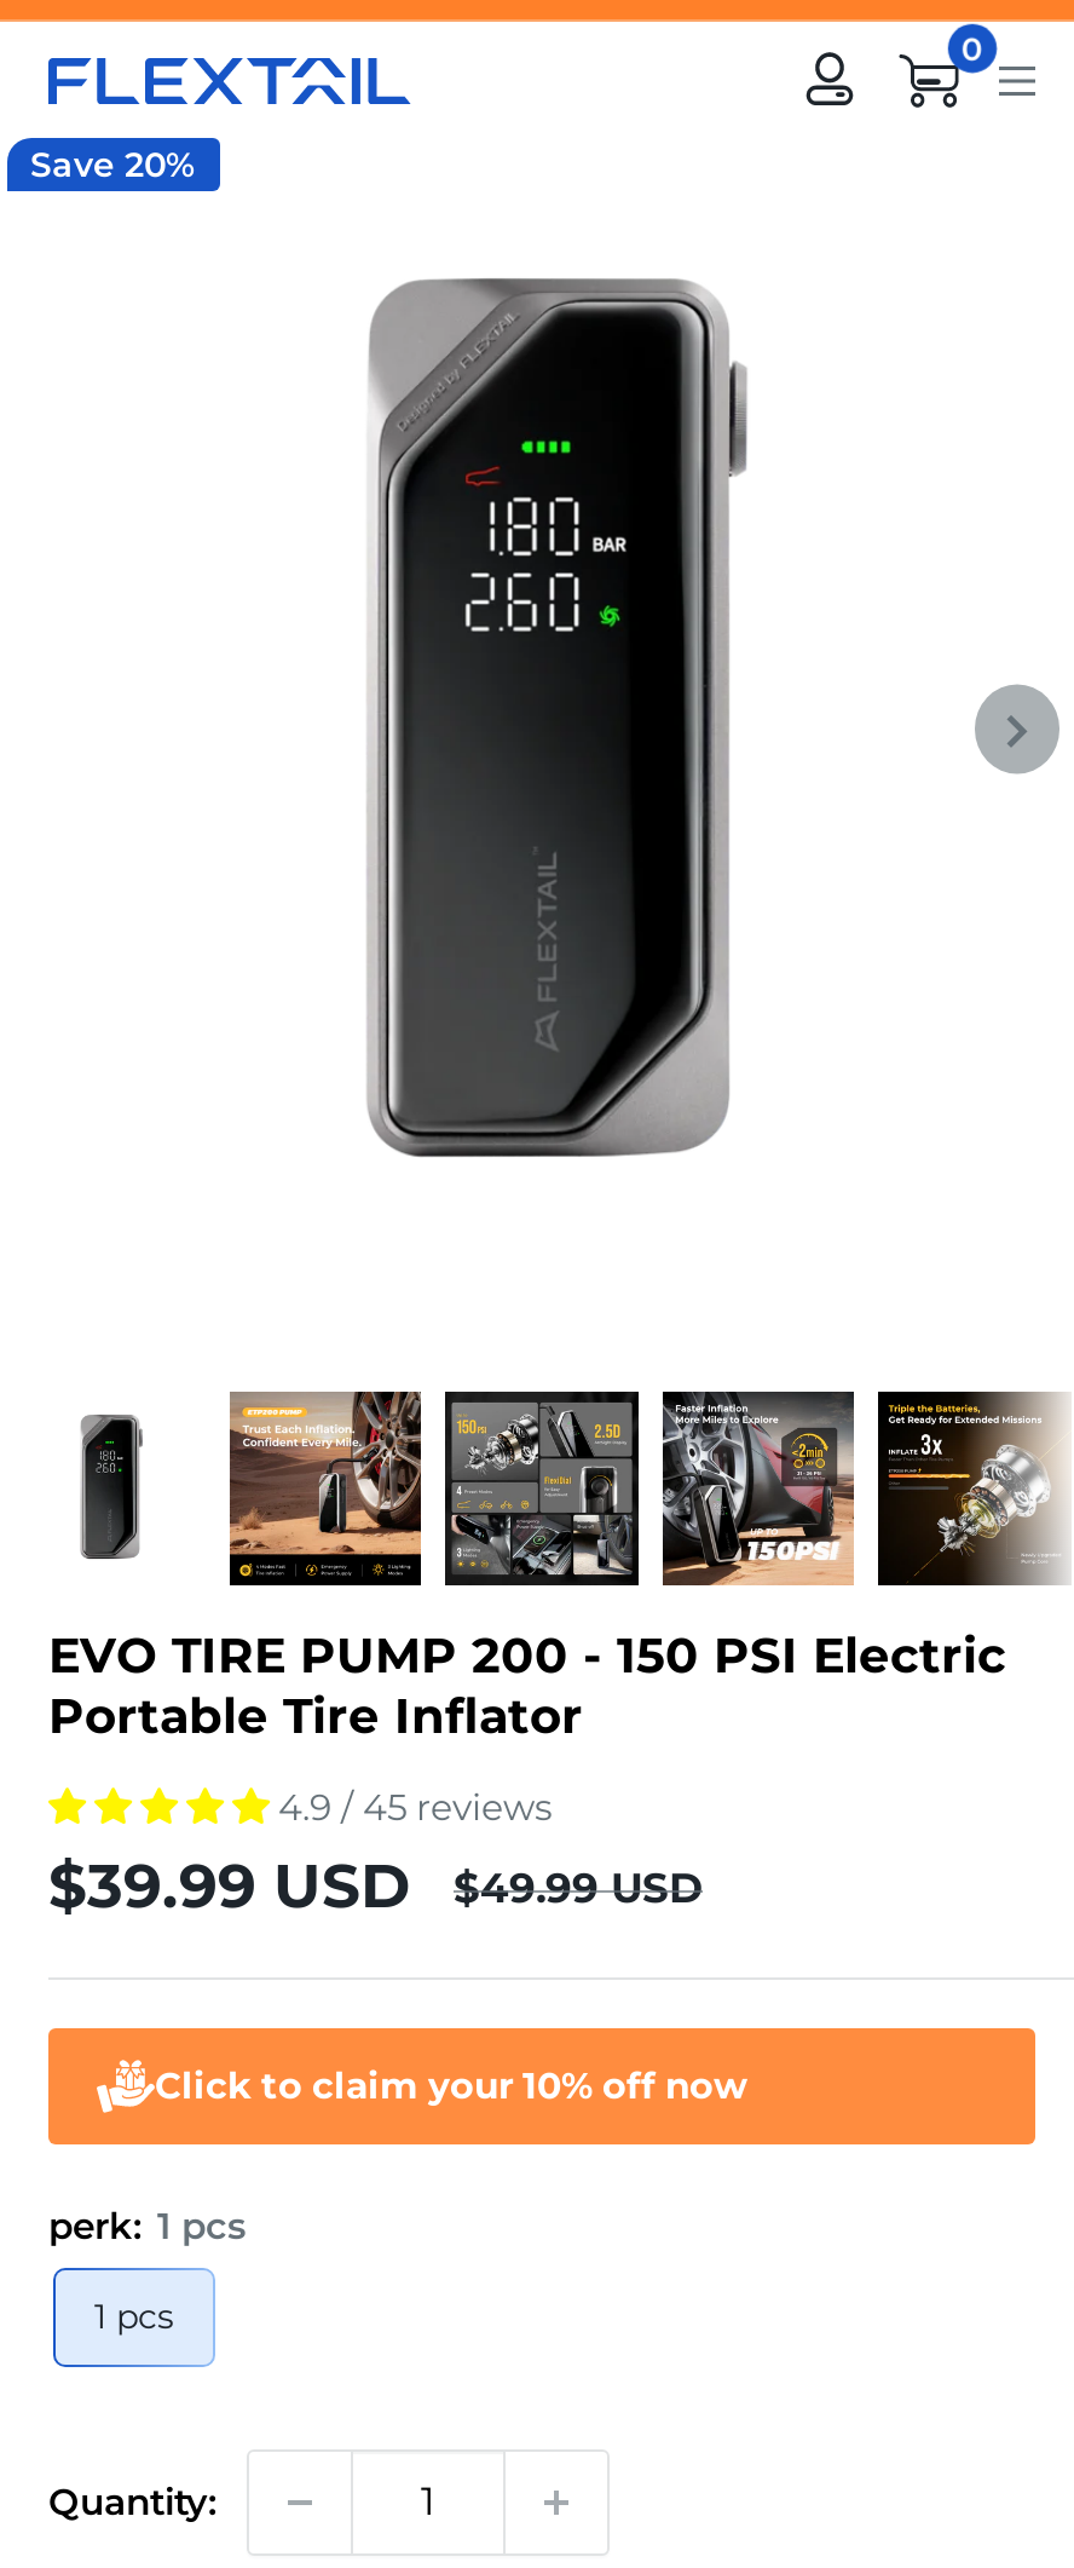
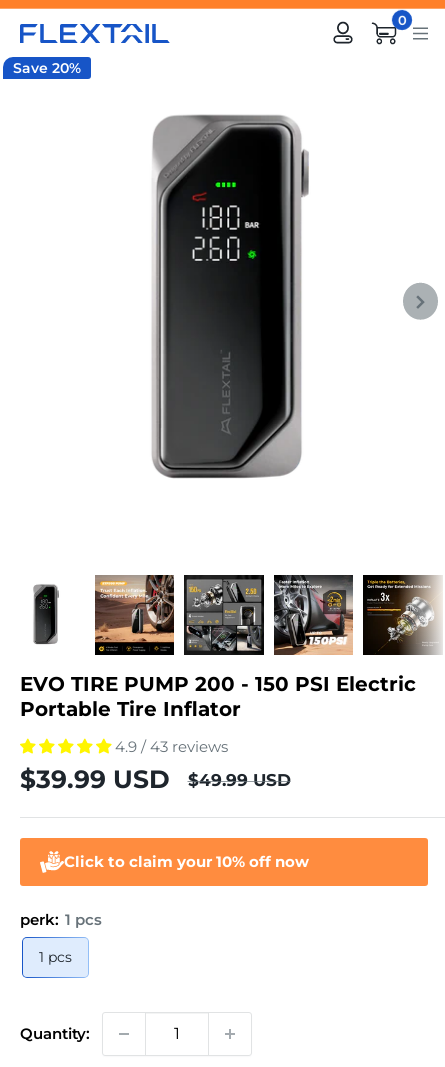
- 4.9 / 45 reviews
+ 4.9 / 43 reviews
